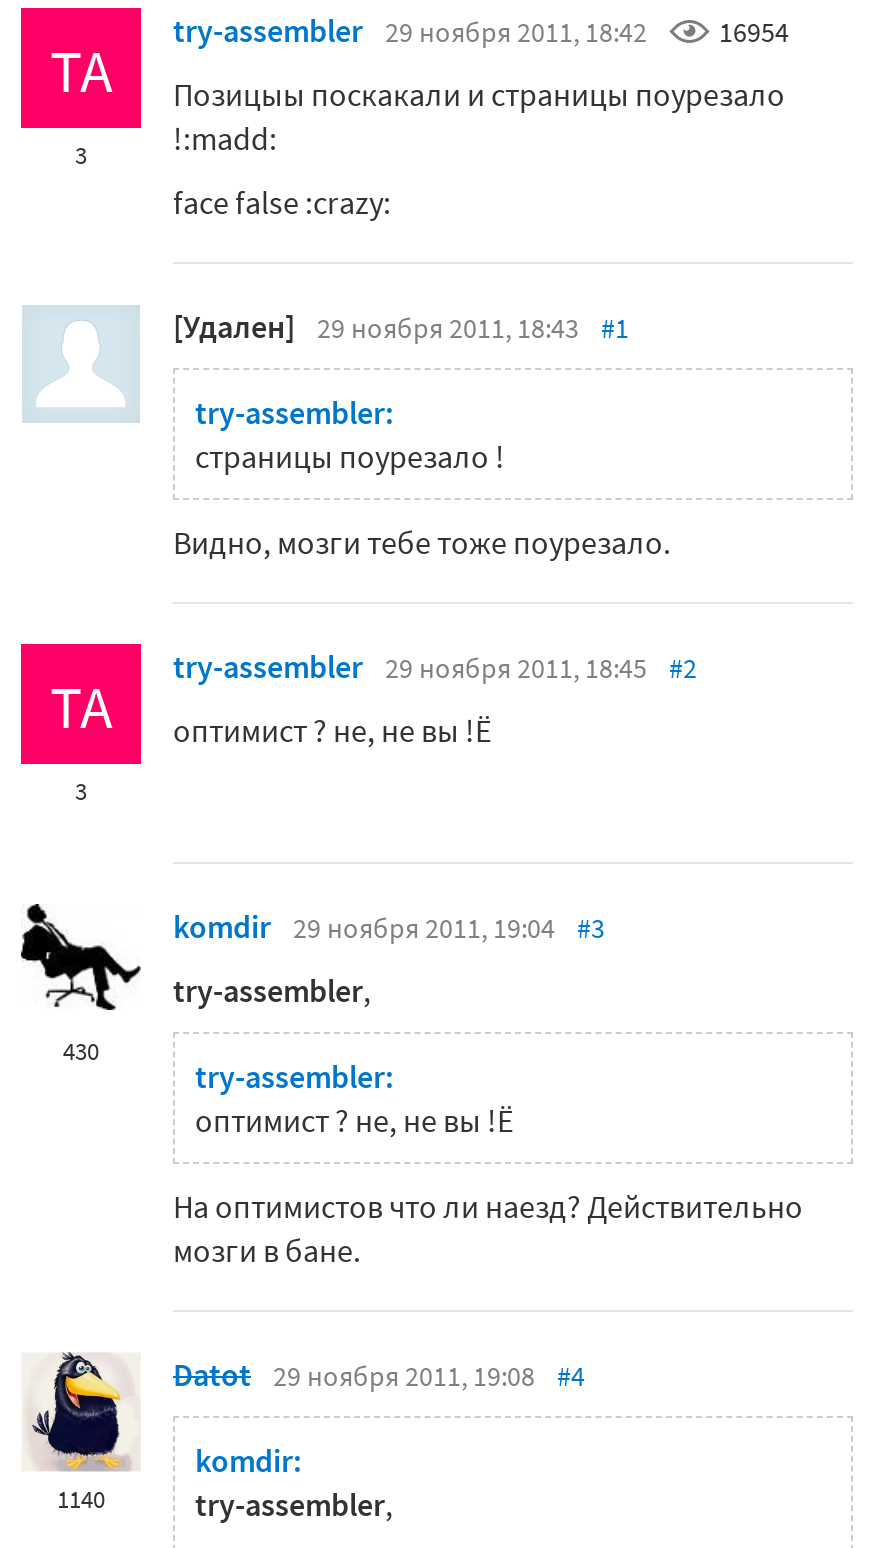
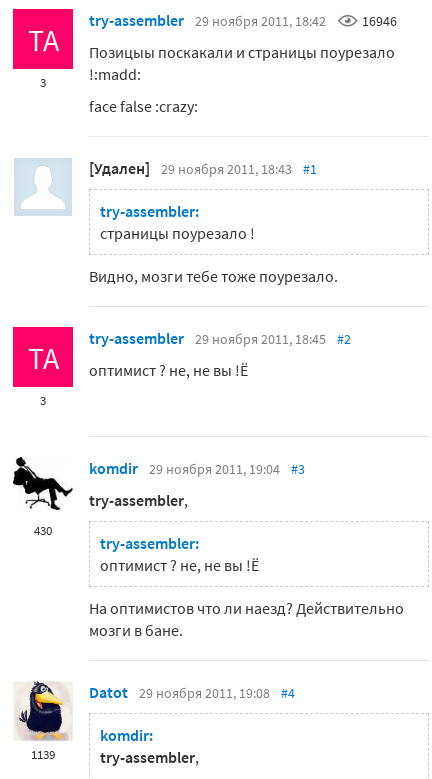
- try-assembler 29 ноября 2011, 18:42 16954
+ try-assembler 29 ноября 2011, 18:42 16946

- 1140
+ 1139
